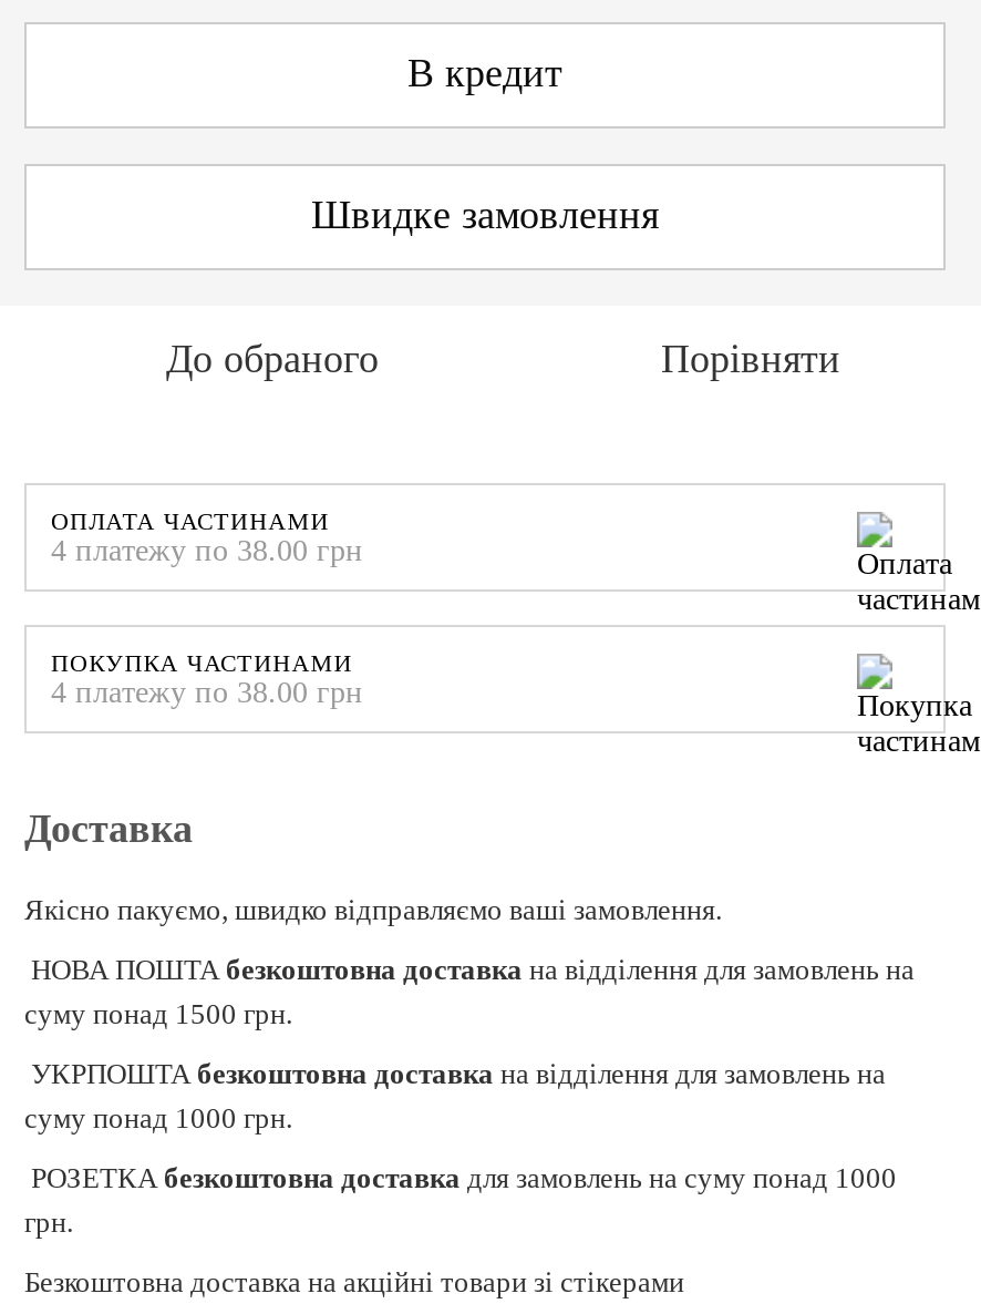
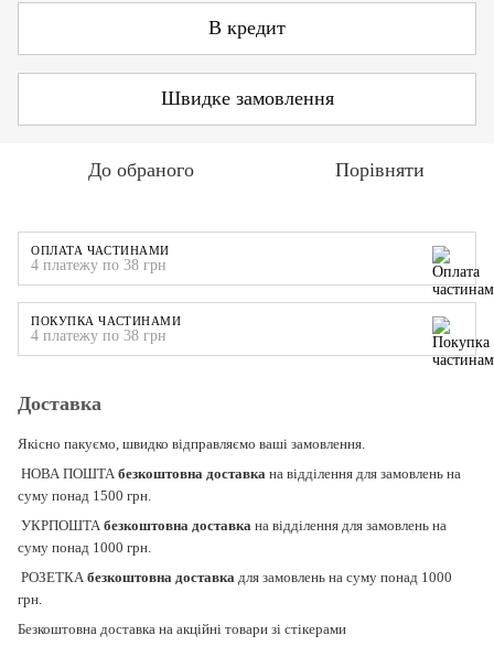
- 4 платежу по 38.00 грн
+ 4 платежу по 38 грн

- 4 платежу по 38.00 грн
+ 4 платежу по 38 грн
